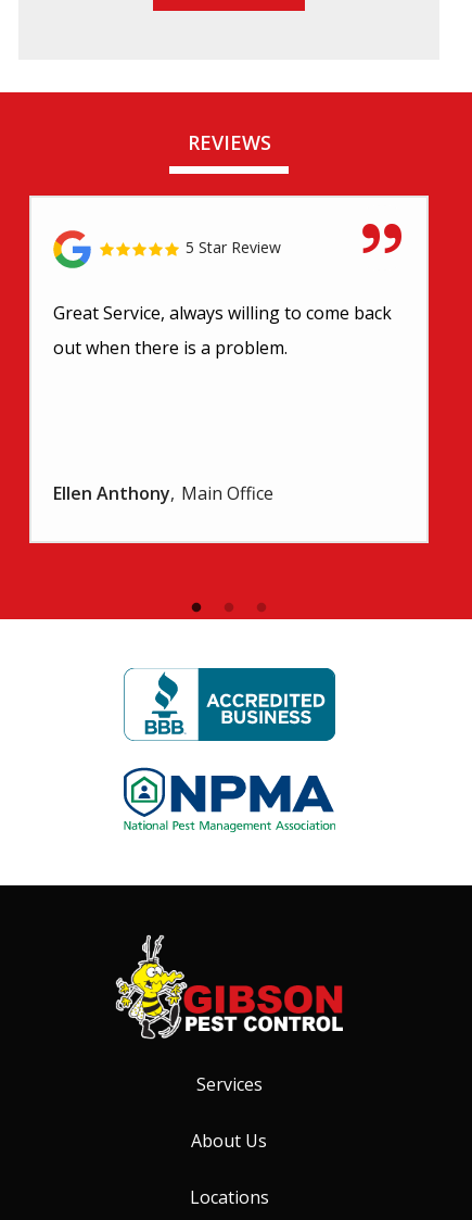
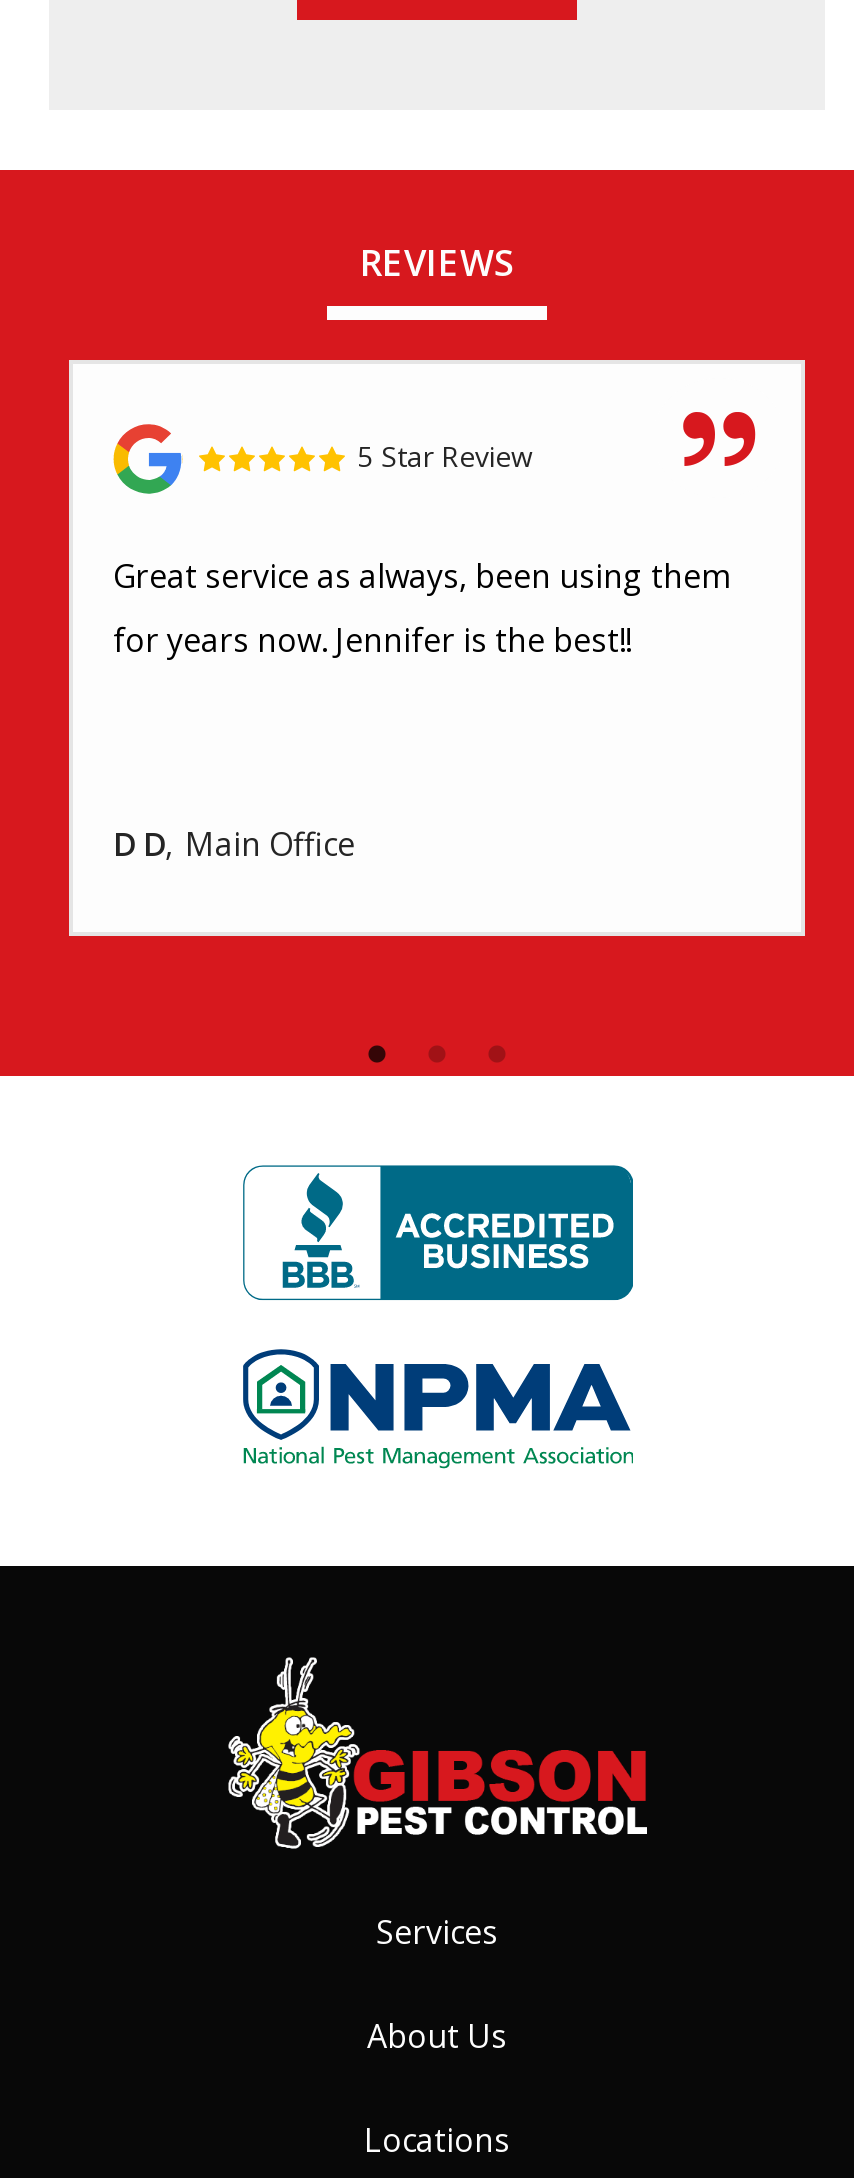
- Great Service, always willing to come back
+ Great service as always, been using them

- out when there is a problem.
+ for years now. Jennifer is the best!!

- Ellen Anthony Main Office
+ D D Main Office
